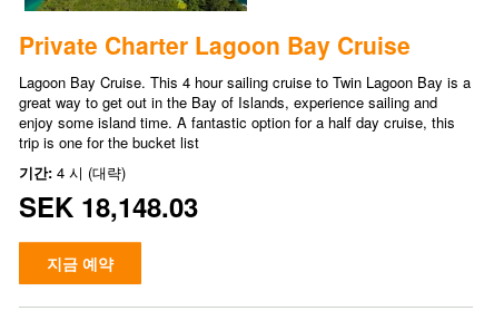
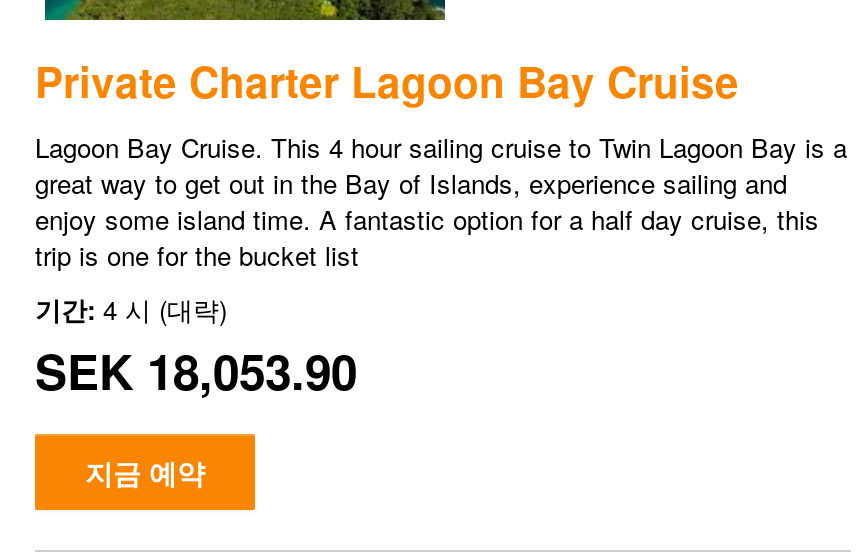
- SEK 18,148.03
+ SEK 18,053.90
